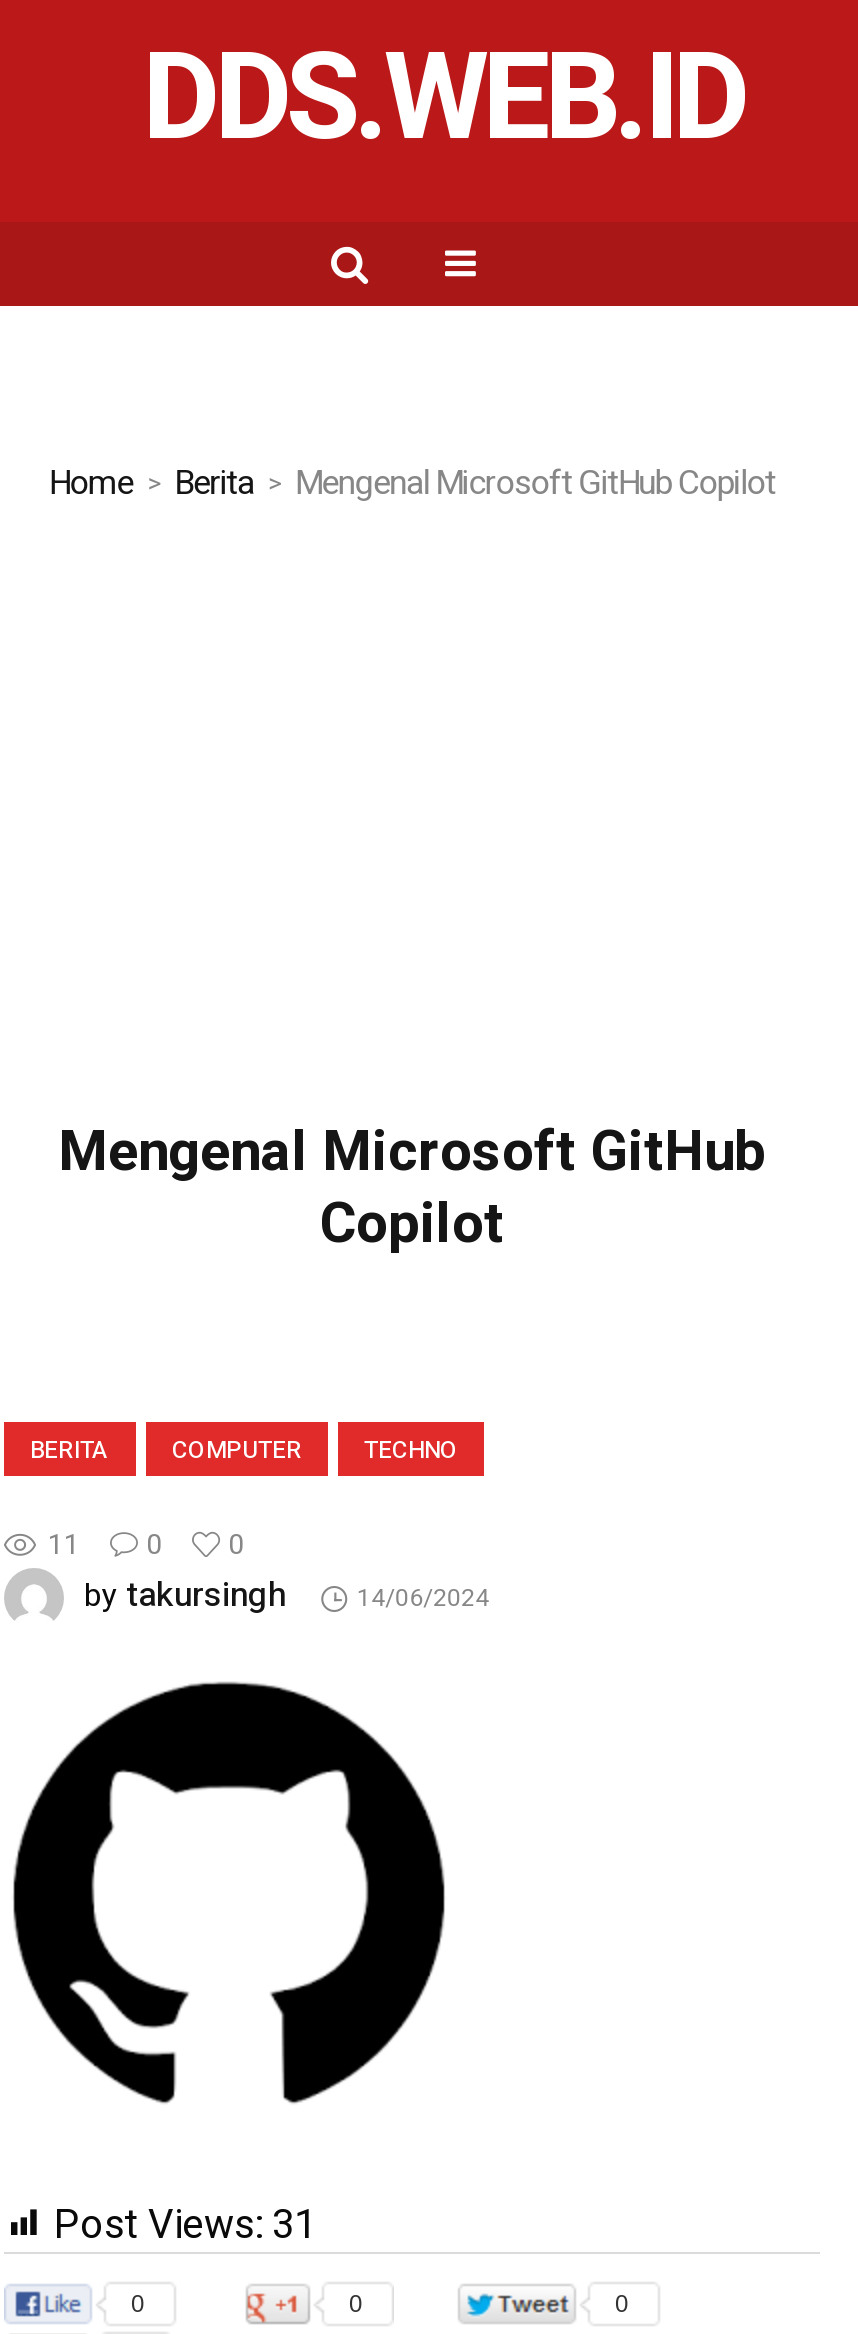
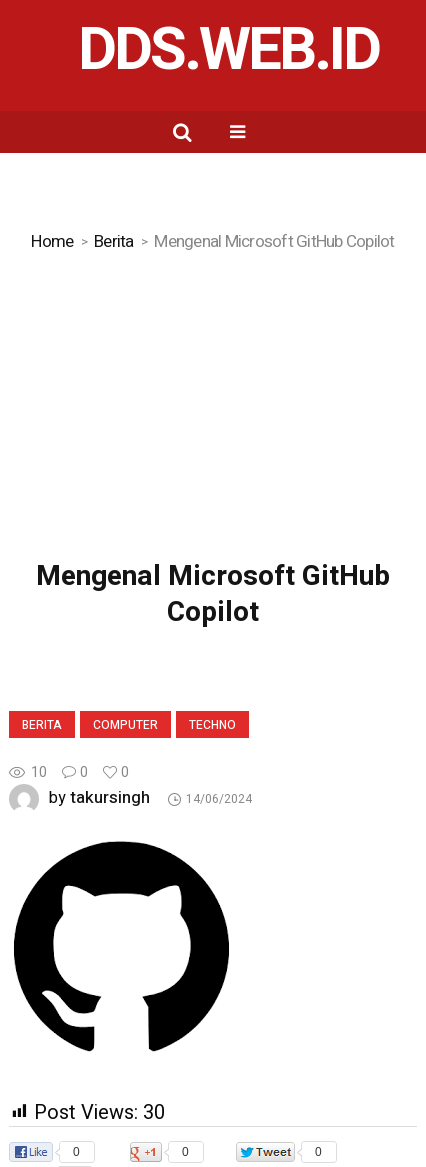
- 11 0 0
+ 10 0 0

- Post Views: 31
+ Post Views: 30
